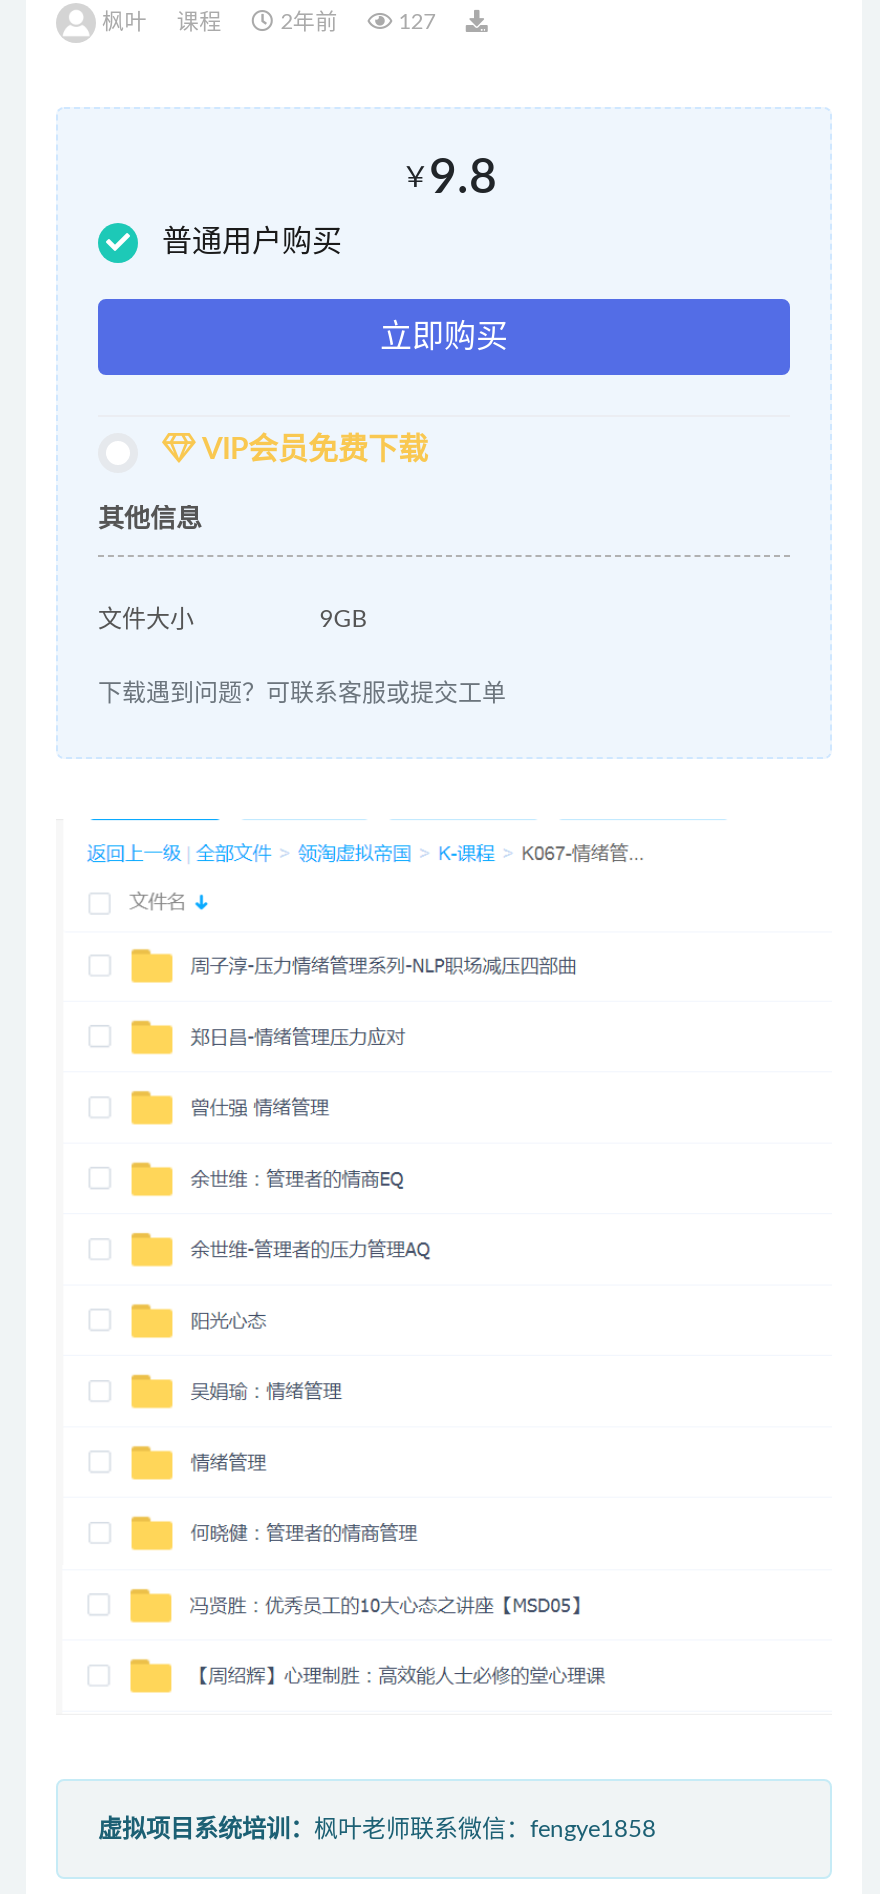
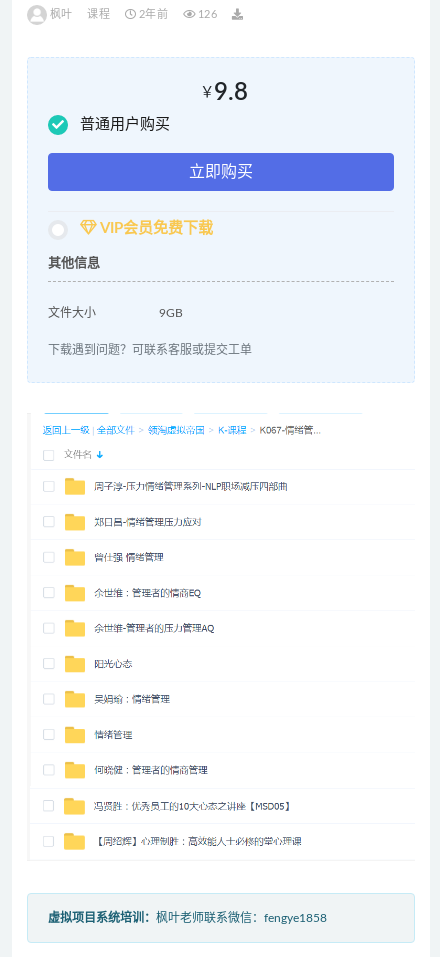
- 127
+ 126
